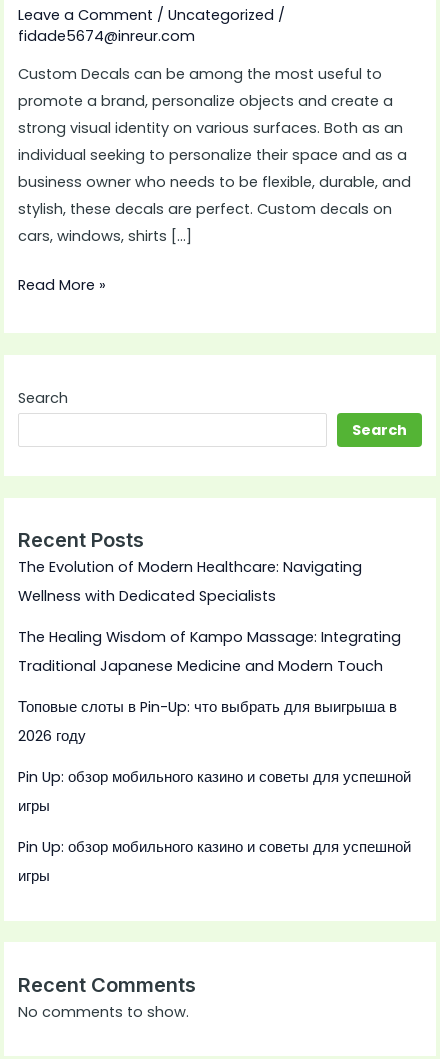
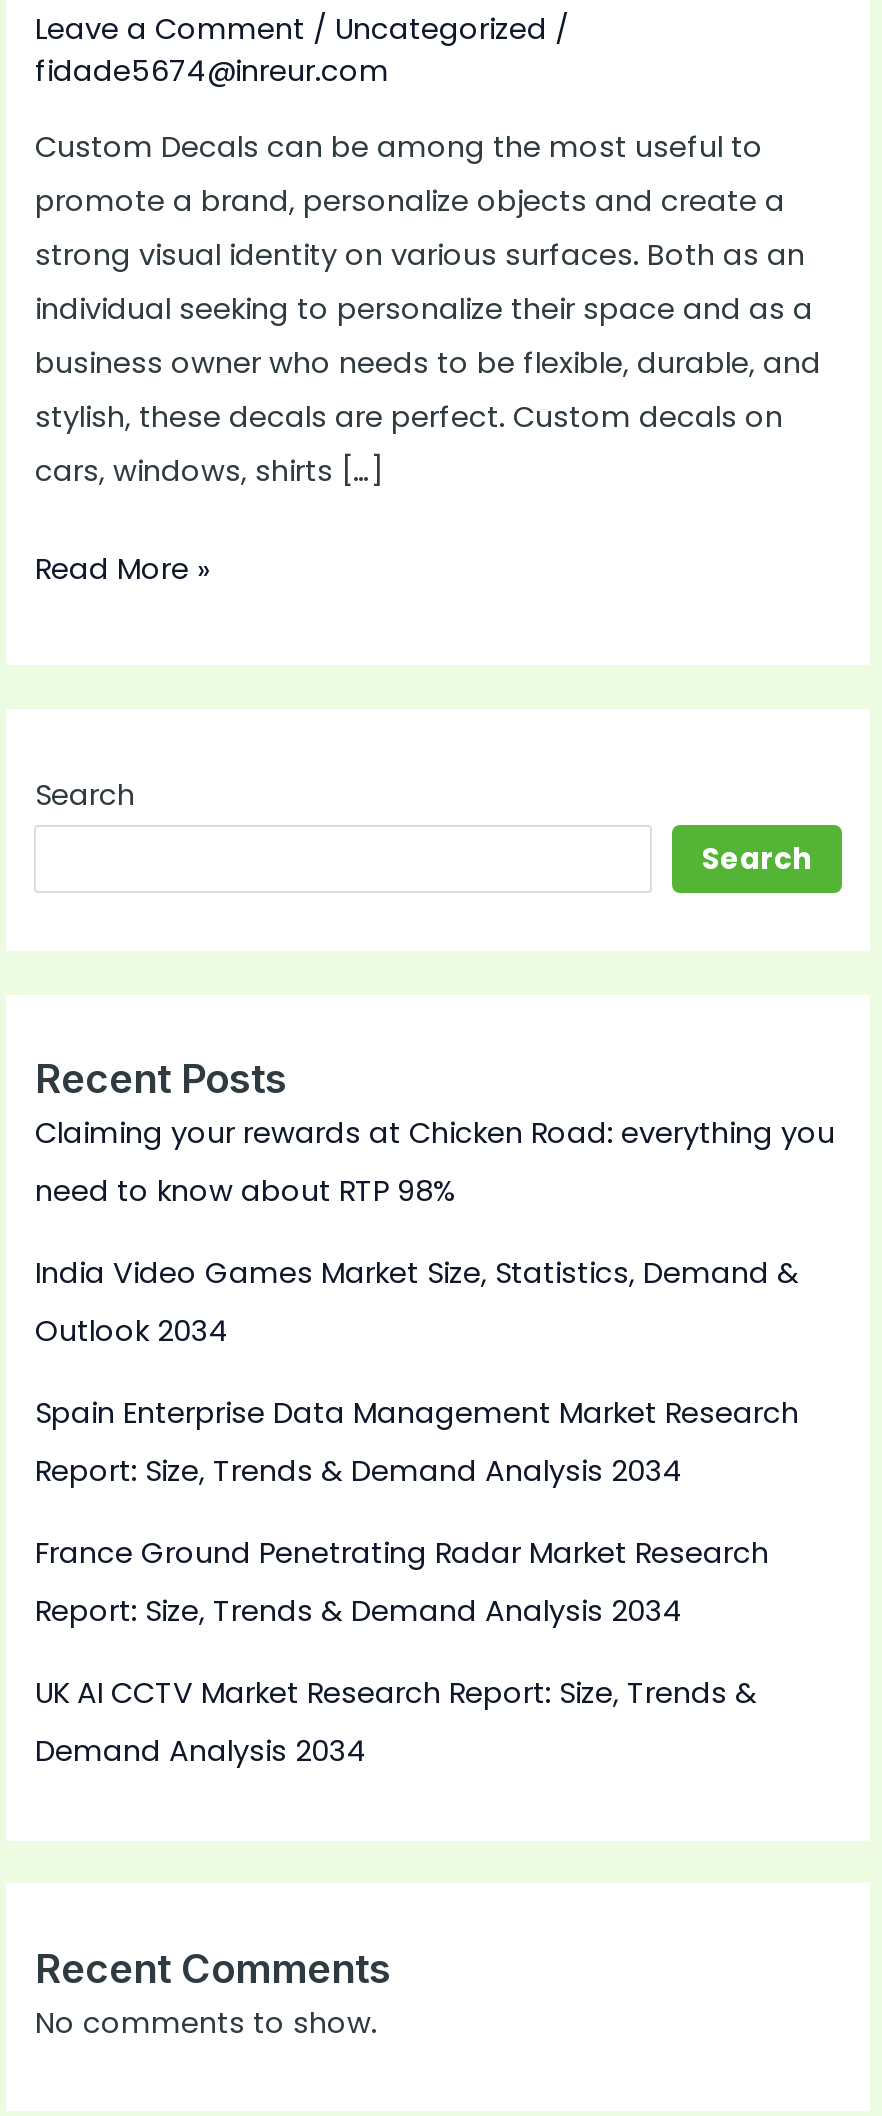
- The Evolution of Modern Healthcare: Navigating
- Wellness with Dedicated Specialists
+ Claiming your rewards at Chicken Road: everything you
+ need to know about RTP 98%

- The Healing Wisdom of Kampo Massage: Integrating
- Traditional Japanese Medicine and Modern Touch
+ India Video Games Market Size, Statistics, Demand &
+ Outlook 2034

- Топовые слоты в Pin-Up: что выбрать для выигрыша в
- 2026 году
+ Spain Enterprise Data Management Market Research
+ Report: Size, Trends & Demand Analysis 2034

- Pin Up: обзор мобильного казино и советы для успешной
- игры
+ France Ground Penetrating Radar Market Research
+ Report: Size, Trends & Demand Analysis 2034

- Pin Up: обзор мобильного казино и советы для успешной
- игры
+ UK AI CCTV Market Research Report: Size, Trends &
+ Demand Analysis 2034
